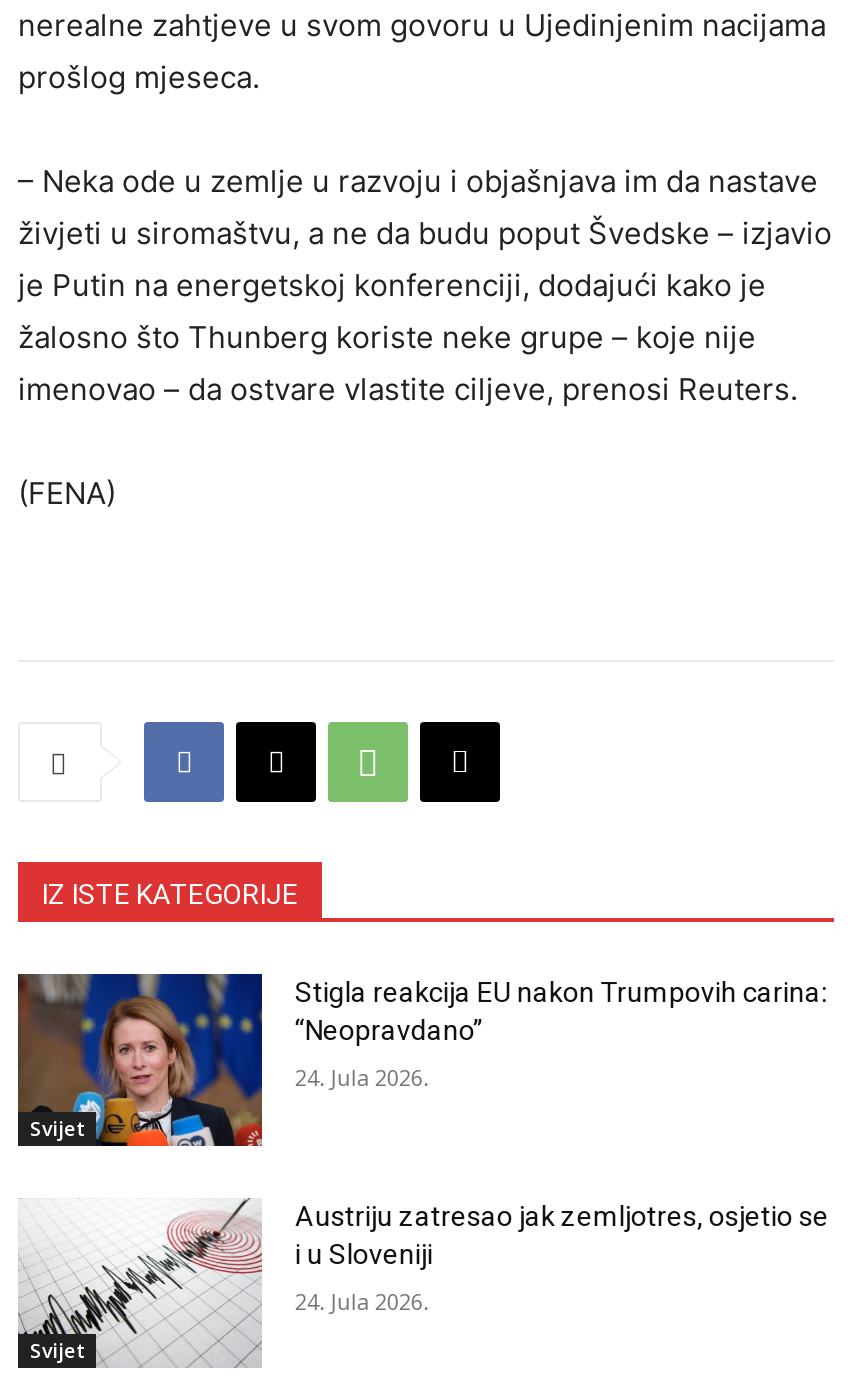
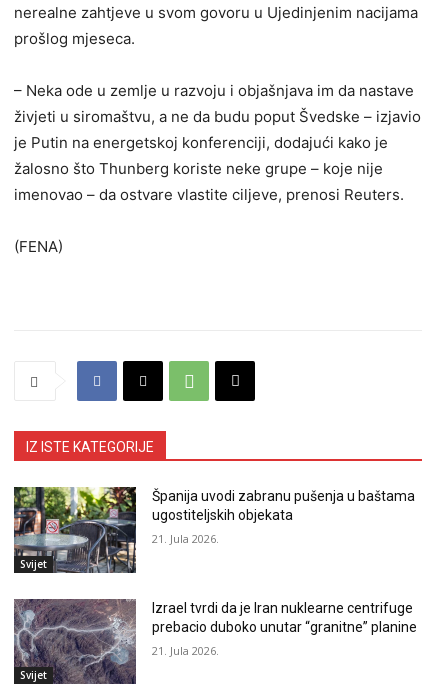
- [image]
- Stigla reakcija EU nakon Trumpovih carina:
- “Neopravdano”
+ [image]
+ Španija uvodi zabranu pušenja u baštama
+ ugostiteljskih objekata

- 24. Jula 2026.
+ 21. Jula 2026.

- [image]
- Austriju zatresao jak zemljotres, osjetio se
- i u Sloveniji
+ [image]
+ Izrael tvrdi da je Iran nuklearne centrifuge
+ prebacio duboko unutar “granitne” planine

- 24. Jula 2026.
+ 21. Jula 2026.
